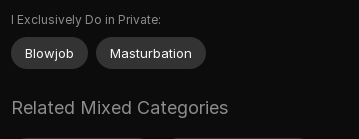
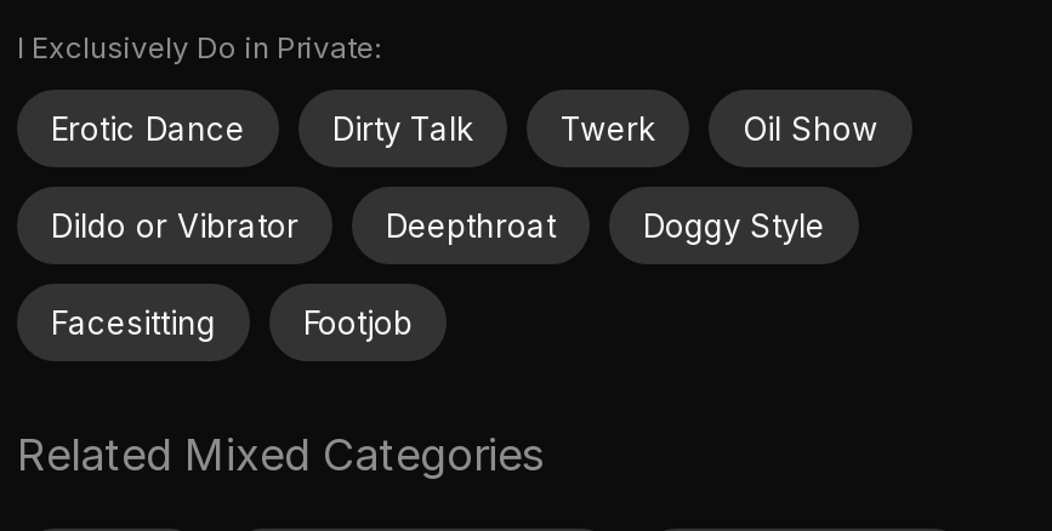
- Blowjob
- Masturbation
+ Erotic Dance
+ Dirty Talk
+ Twerk
+ Oil Show
+ Dildo or Vibrator
+ Deepthroat
+ Doggy Style
+ Facesitting
+ Footjob
